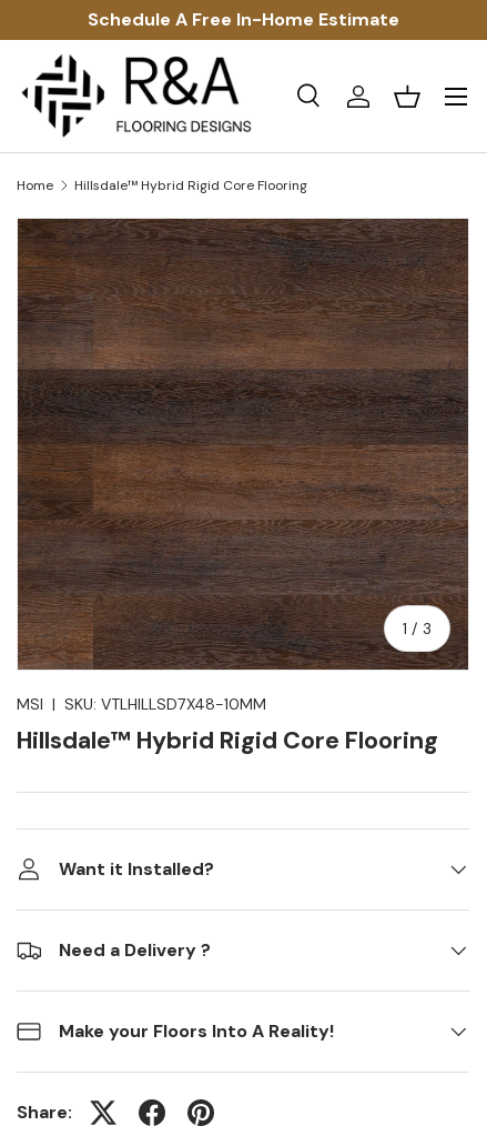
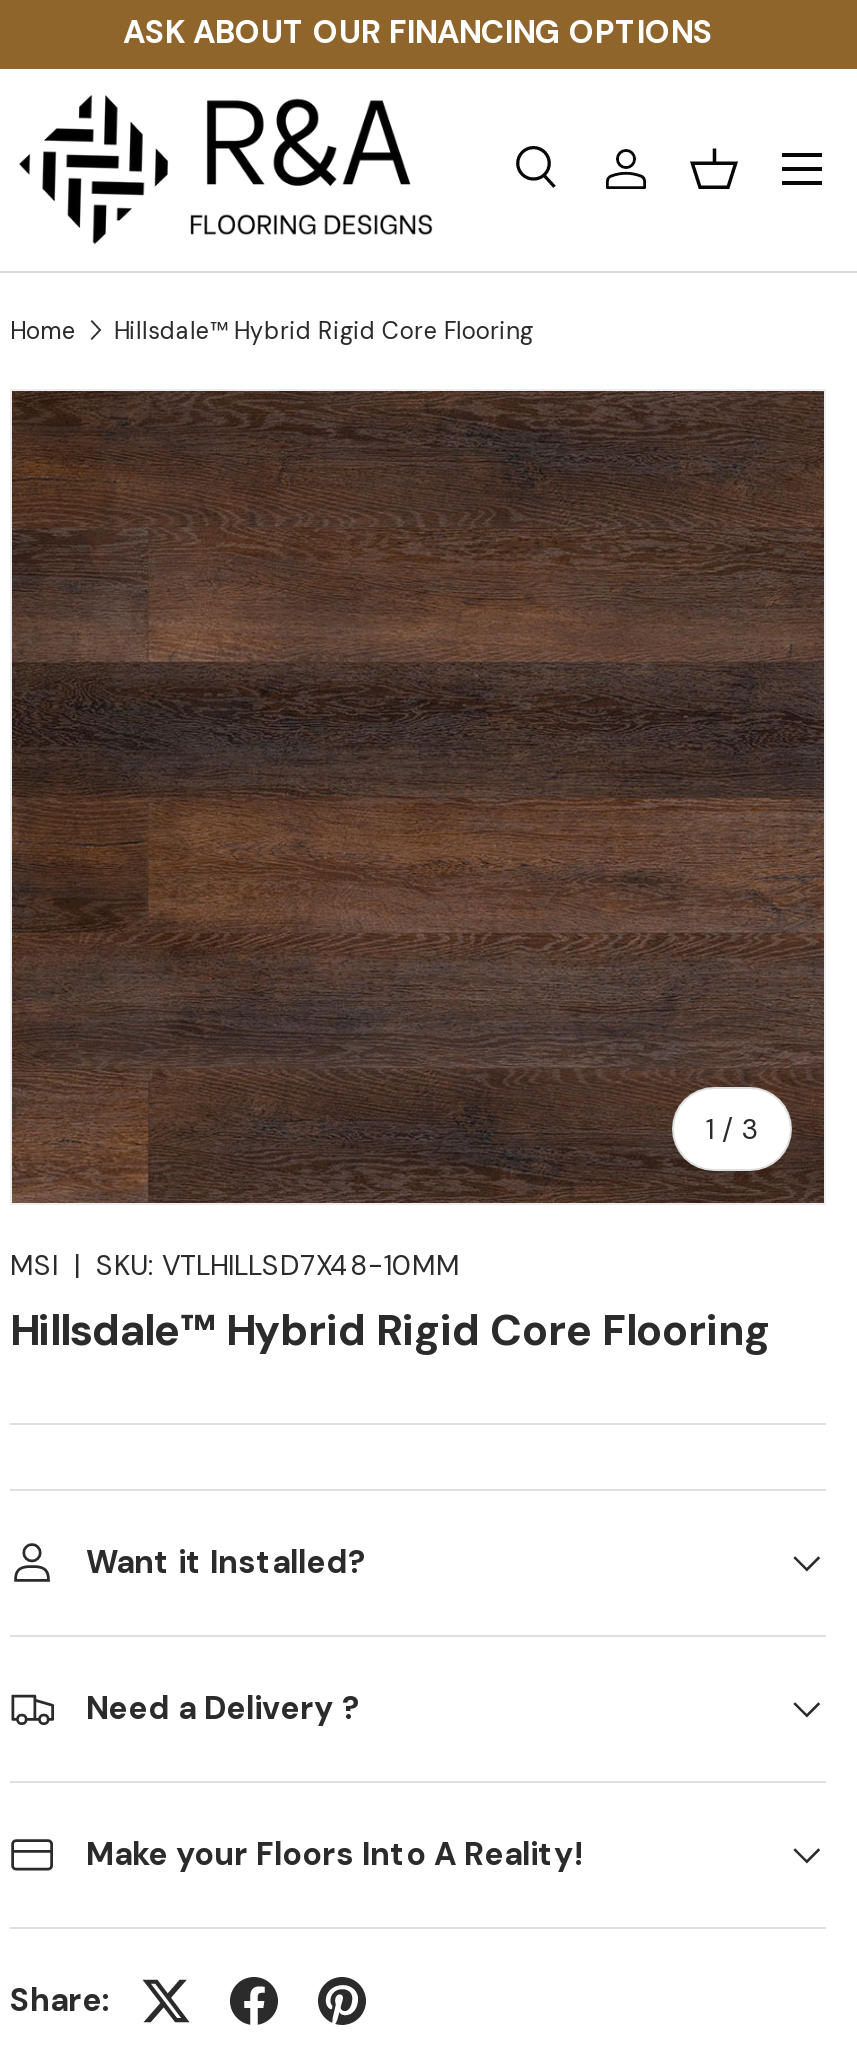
- Schedule A Free In-Home Estimate
+ ASK ABOUT OUR FINANCING OPTIONS
